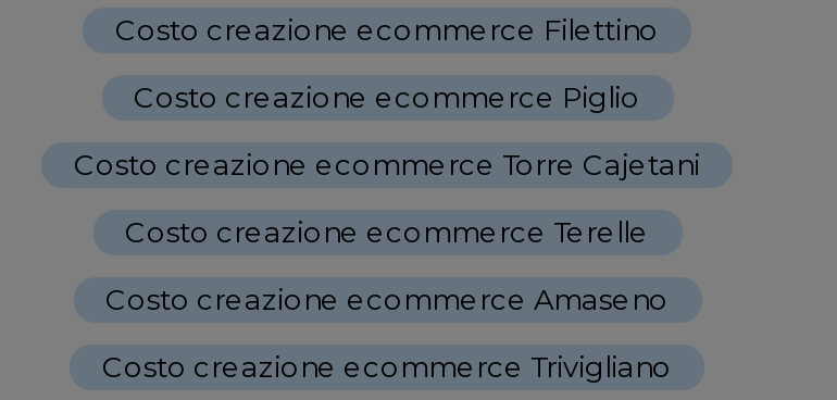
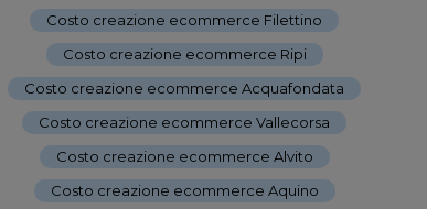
- Costo creazione ecommerce Piglio
+ Costo creazione ecommerce Ripi

- Costo creazione ecommerce Torre Cajetani
+ Costo creazione ecommerce Acquafondata

- Costo creazione ecommerce Terelle
+ Costo creazione ecommerce Vallecorsa

- Costo creazione ecommerce Amaseno
+ Costo creazione ecommerce Alvito

- Costo creazione ecommerce Trivigliano
+ Costo creazione ecommerce Aquino
